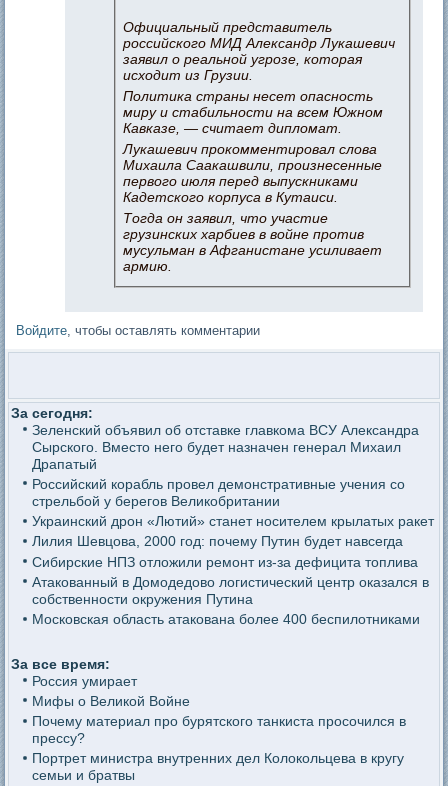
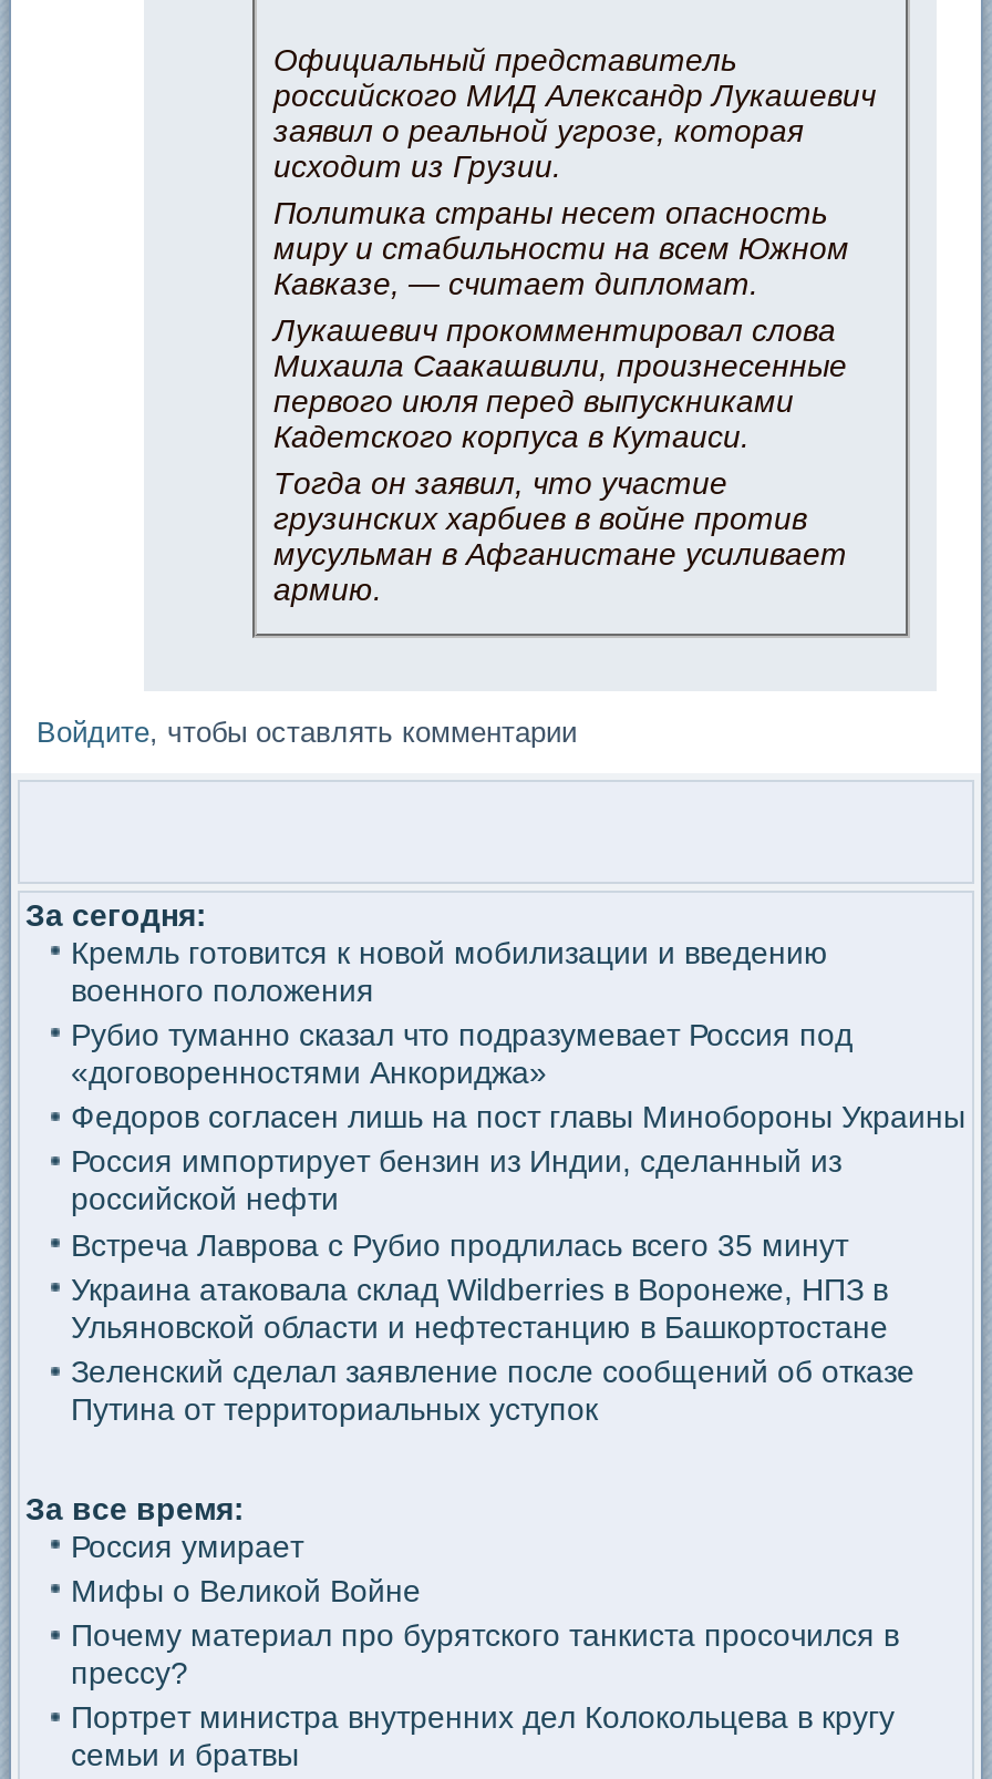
- Зеленский объявил об отставке главкома ВСУ Александра
- Сырского. Вместо него будет назначен генерал Михаил
- Драпатый
- Российский корабль провел демонстративные учения со
- стрельбой у берегов Великобритании
- Украинский дрон «Лютий» станет носителем крылатых ракет
- Лилия Шевцова, 2000 год: почему Путин будет навсегда
- Сибирские НПЗ отложили ремонт из-за дефицита топлива
- Атакованный в Домодедово логистический центр оказался в
- собственности окружения Путина
- Московская область атакована более 400 беспилотниками
+ Кремль готовится к новой мобилизации и введению
+ военного положения
+ Рубио туманно сказал что подразумевает Россия под
+ «договоренностями Анкориджа»
+ Федоров согласен лишь на пост главы Минобороны Украины
+ Россия импортирует бензин из Индии, сделанный из
+ российской нефти
+ Встреча Лаврова с Рубио продлилась всего 35 минут
+ Украина атаковала склад Wildberries в Воронеже, НПЗ в
+ Ульяновской области и нефтестанцию в Башкортостане
+ Зеленский сделал заявление после сообщений об отказе
+ Путина от территориальных уступок
